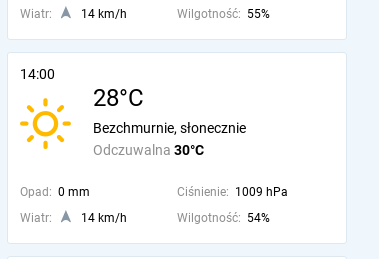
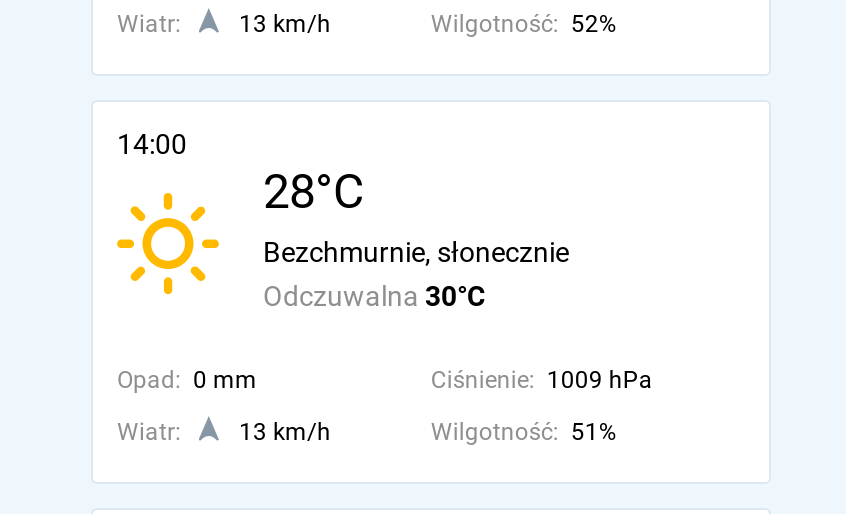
- 14 km/h
+ 13 km/h

- Wilgotność: 55%
+ Wilgotność: 52%

- 14 km/h
+ 13 km/h

- Wilgotność: 54%
+ Wilgotność: 51%
